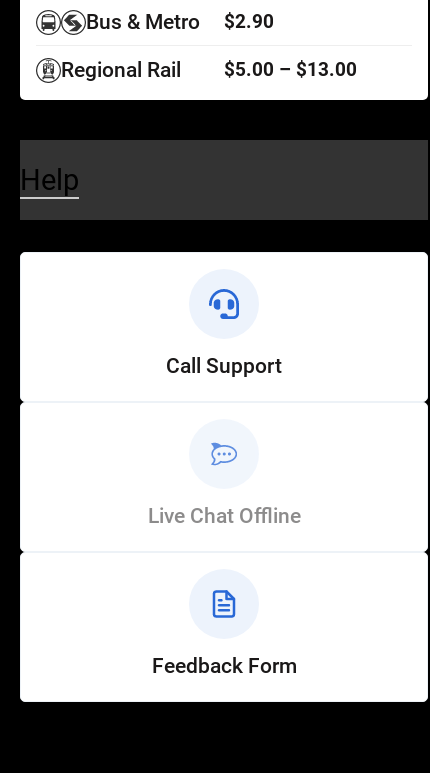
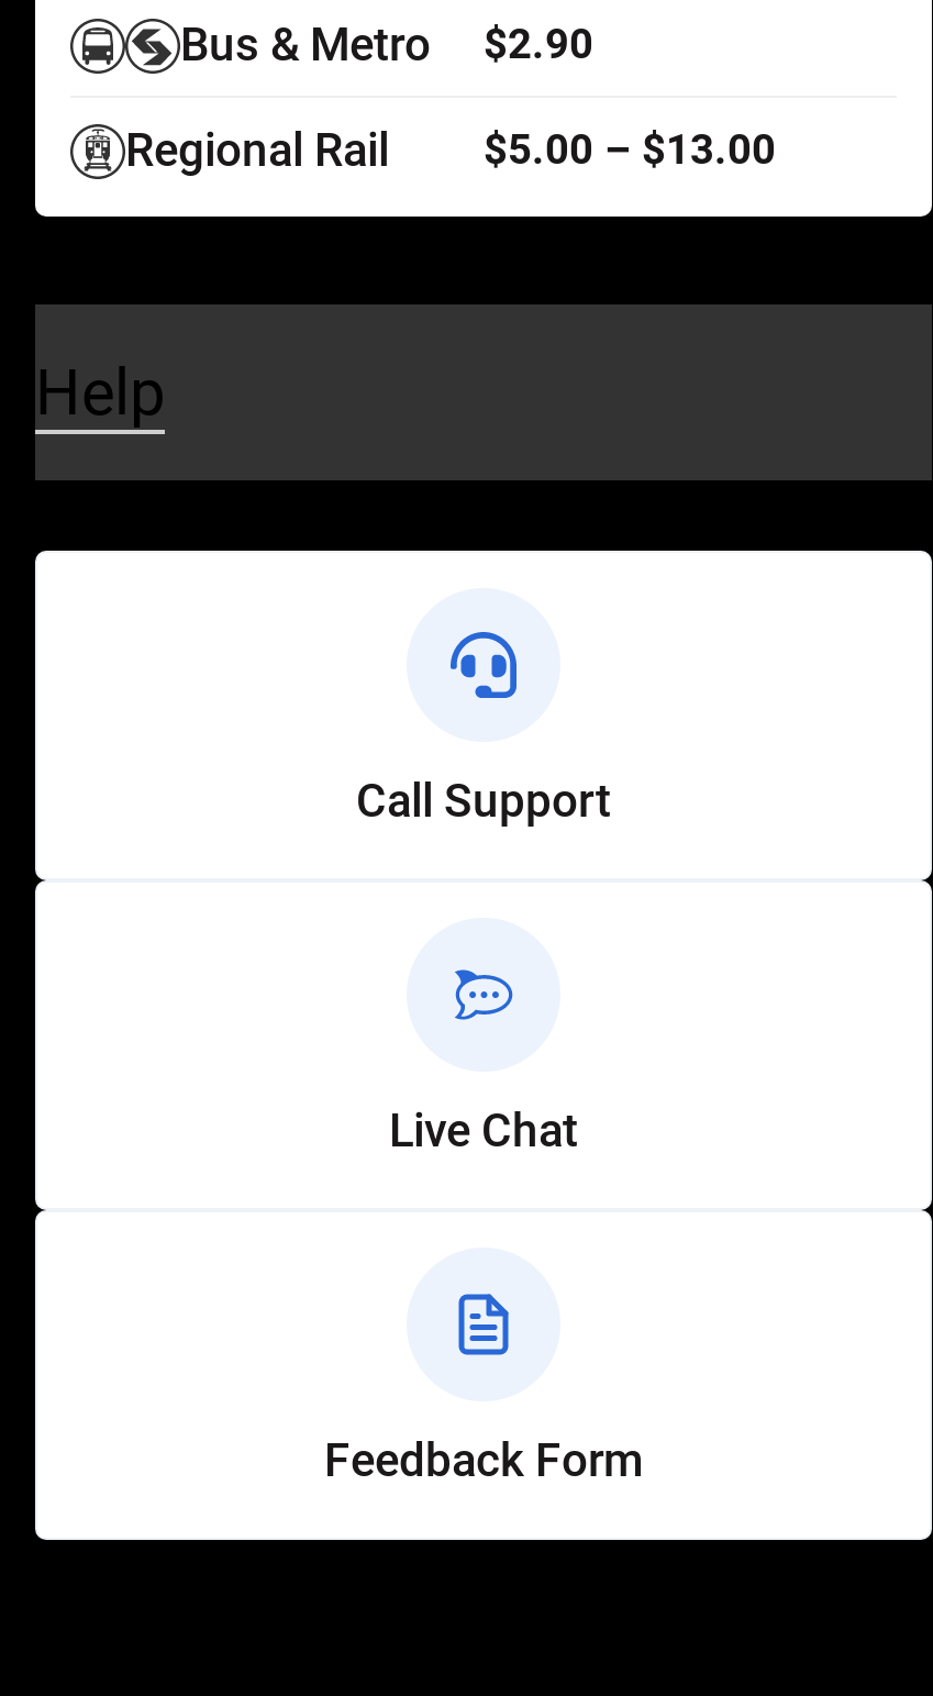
- Live Chat Offline
+ Live Chat
